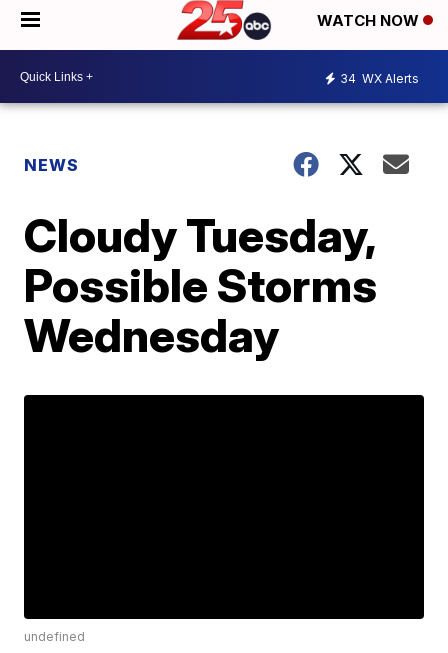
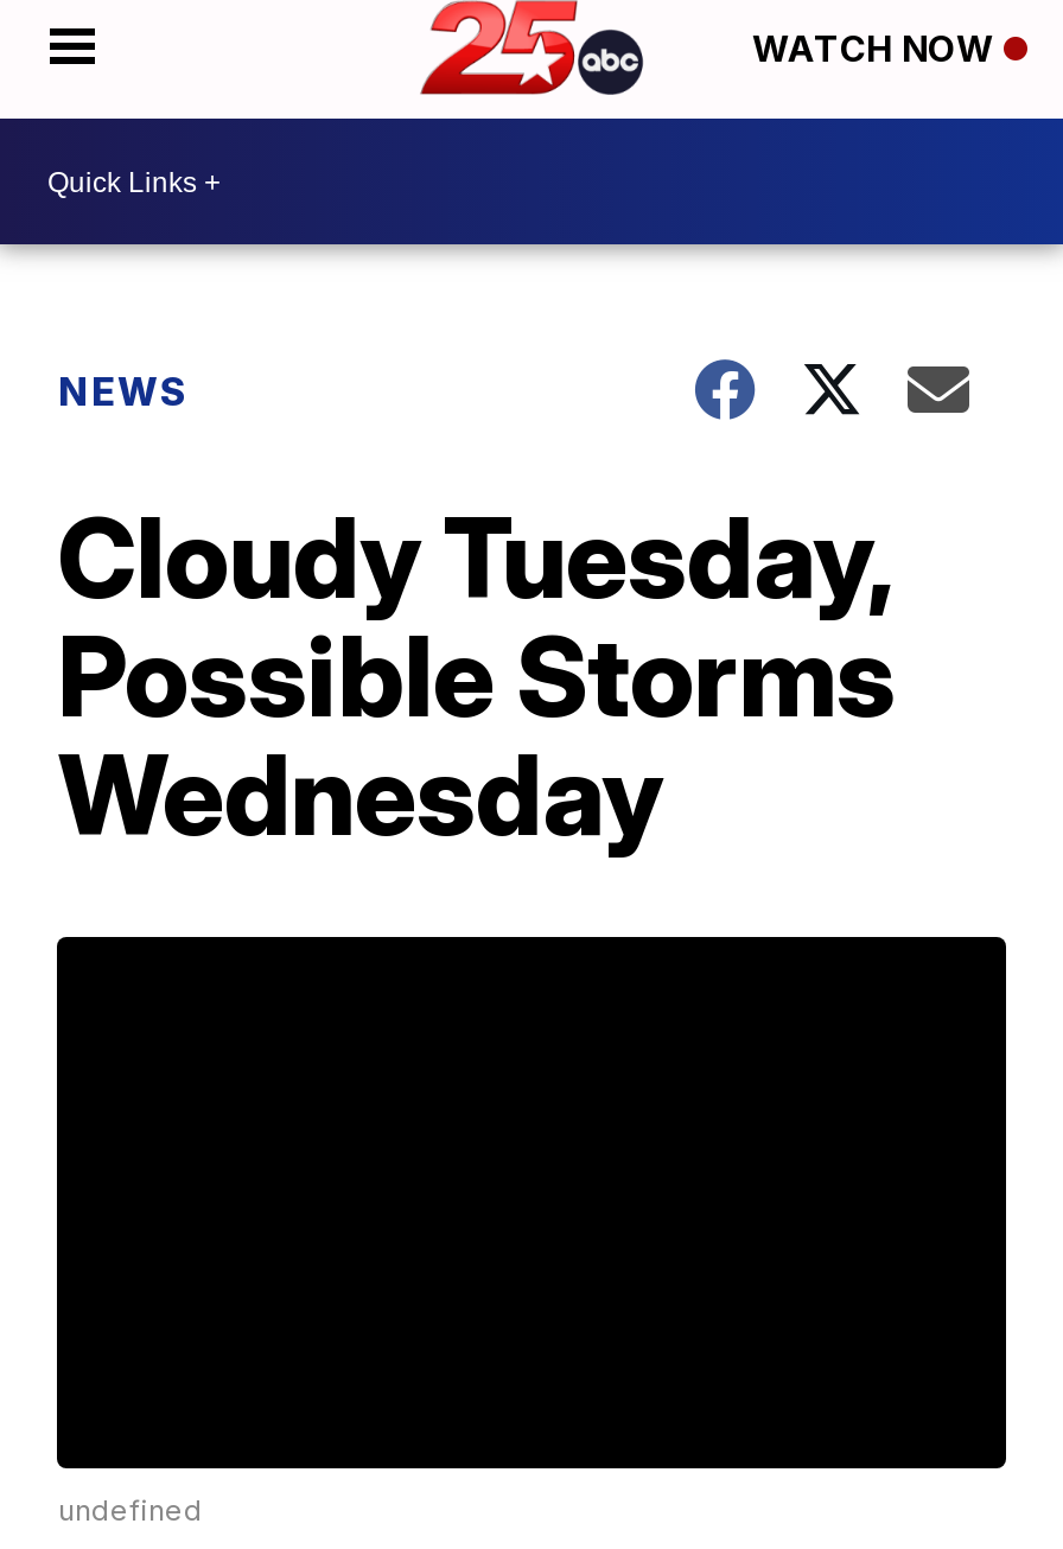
- 34 WX Alerts
